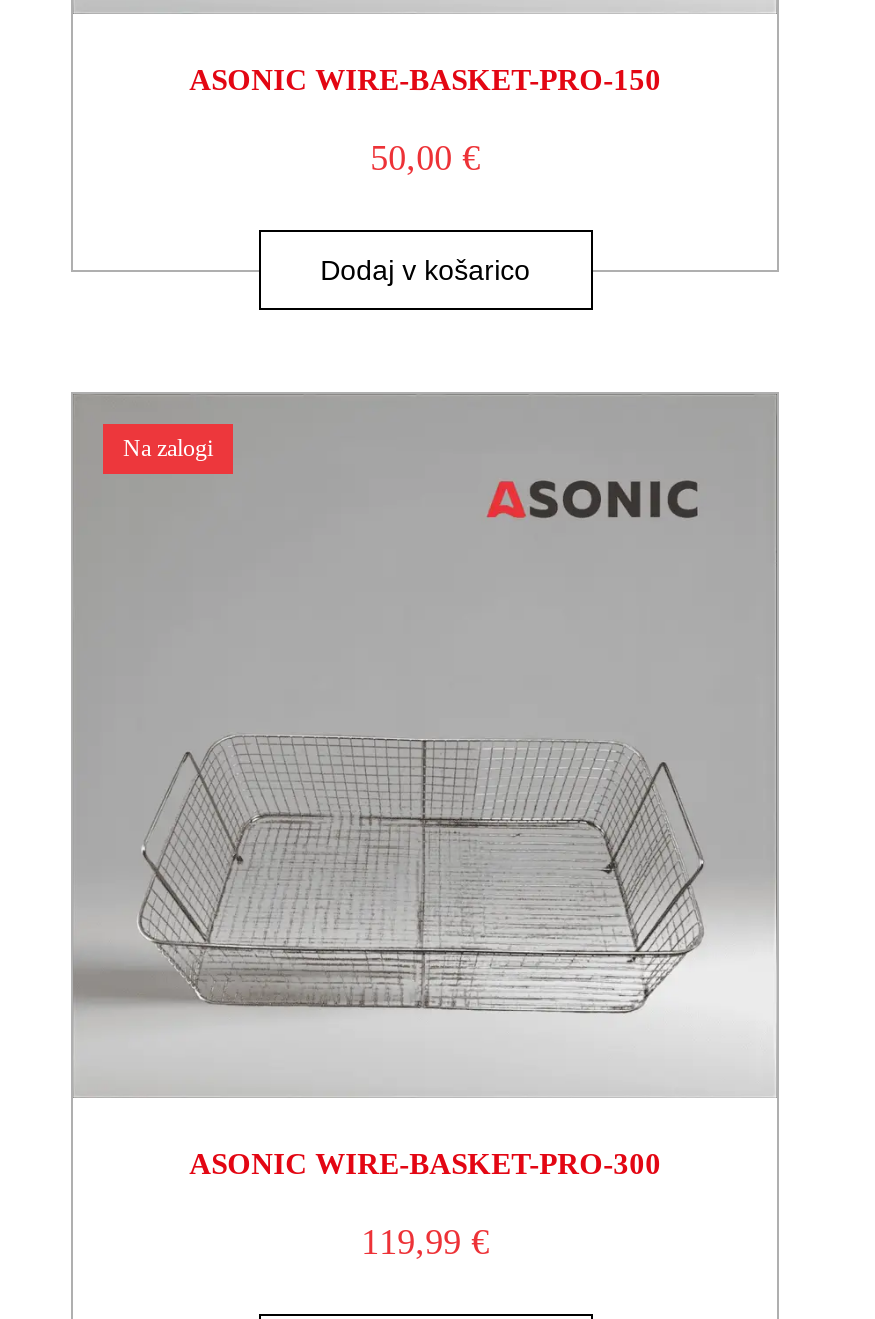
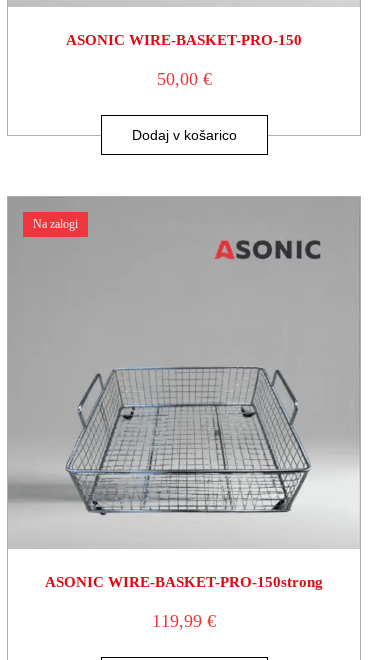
- [image]
+ [image]

- ASONIC WIRE-BASKET-PRO-300
+ ASONIC WIRE-BASKET-PRO-150strong
